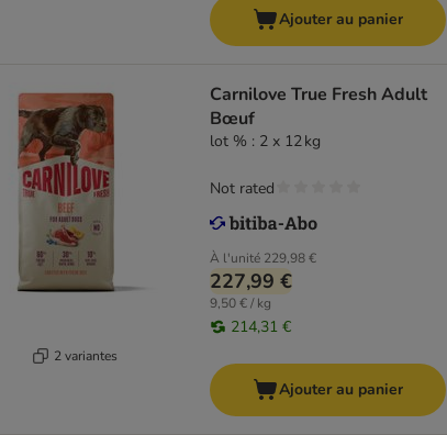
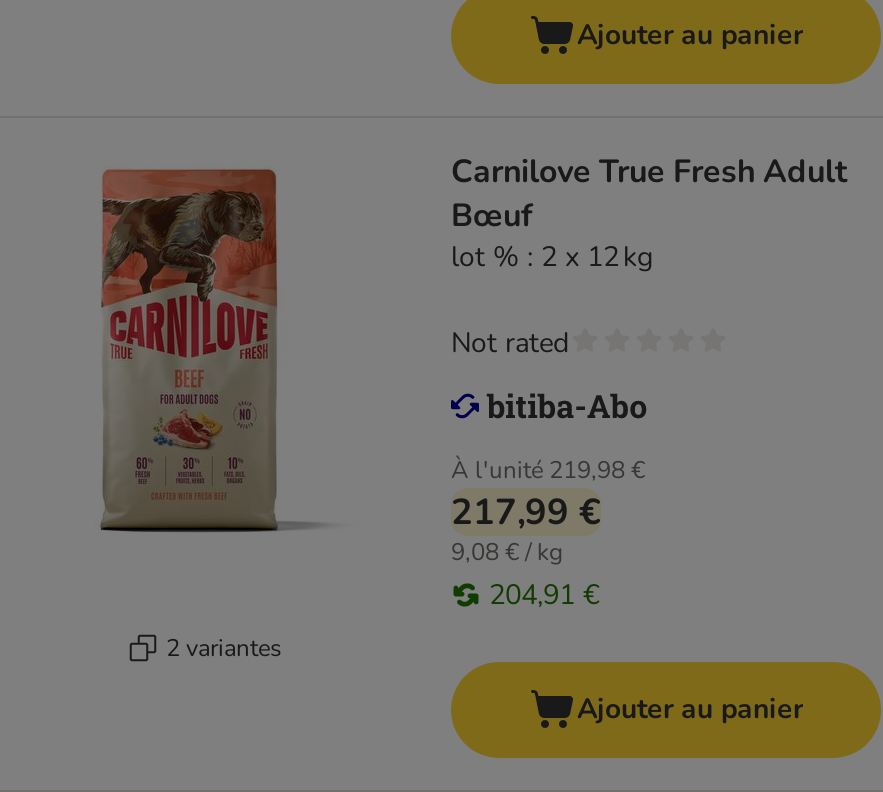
- À l'unité 229,98 €
+ À l'unité 219,98 €

- 227,99 €
+ 217,99 €

- 9,50 € / kg
+ 9,08 € / kg

- 214,31 €
+ 204,91 €
